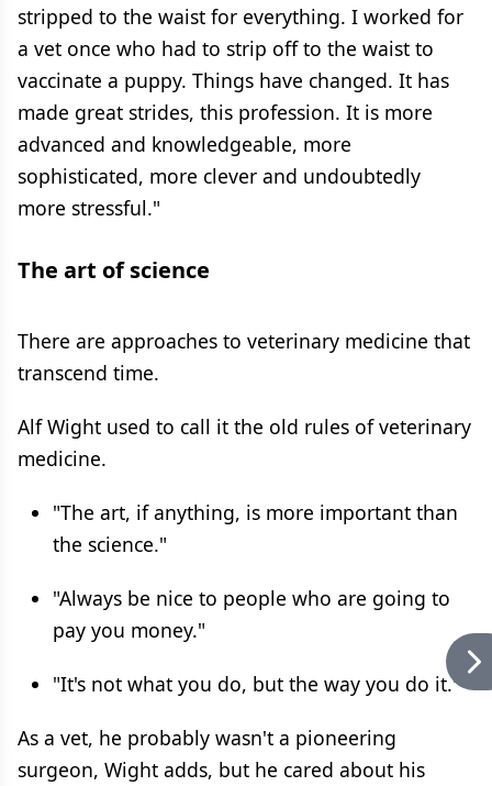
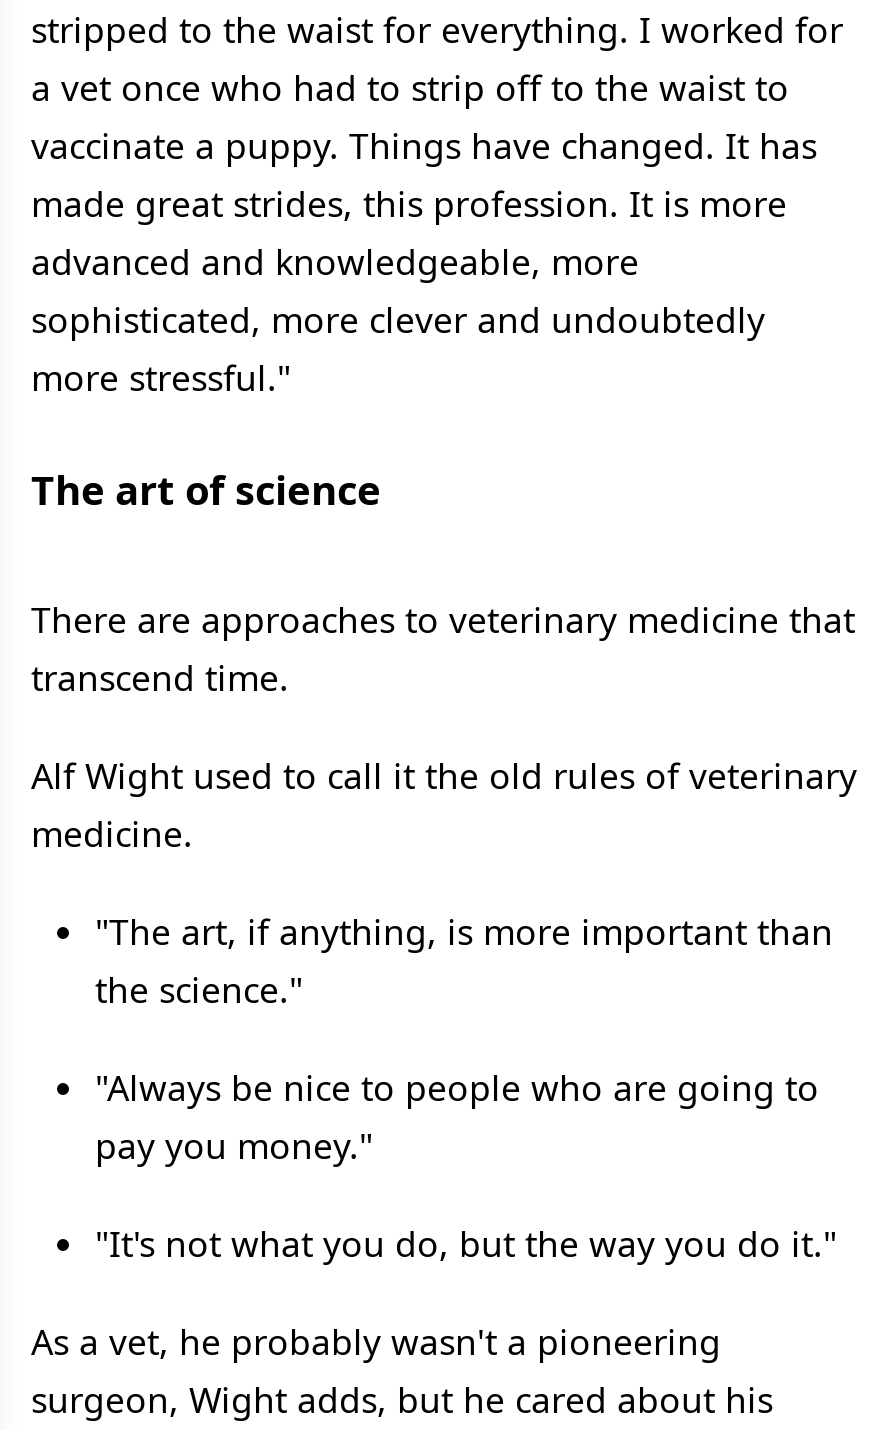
- [image]
